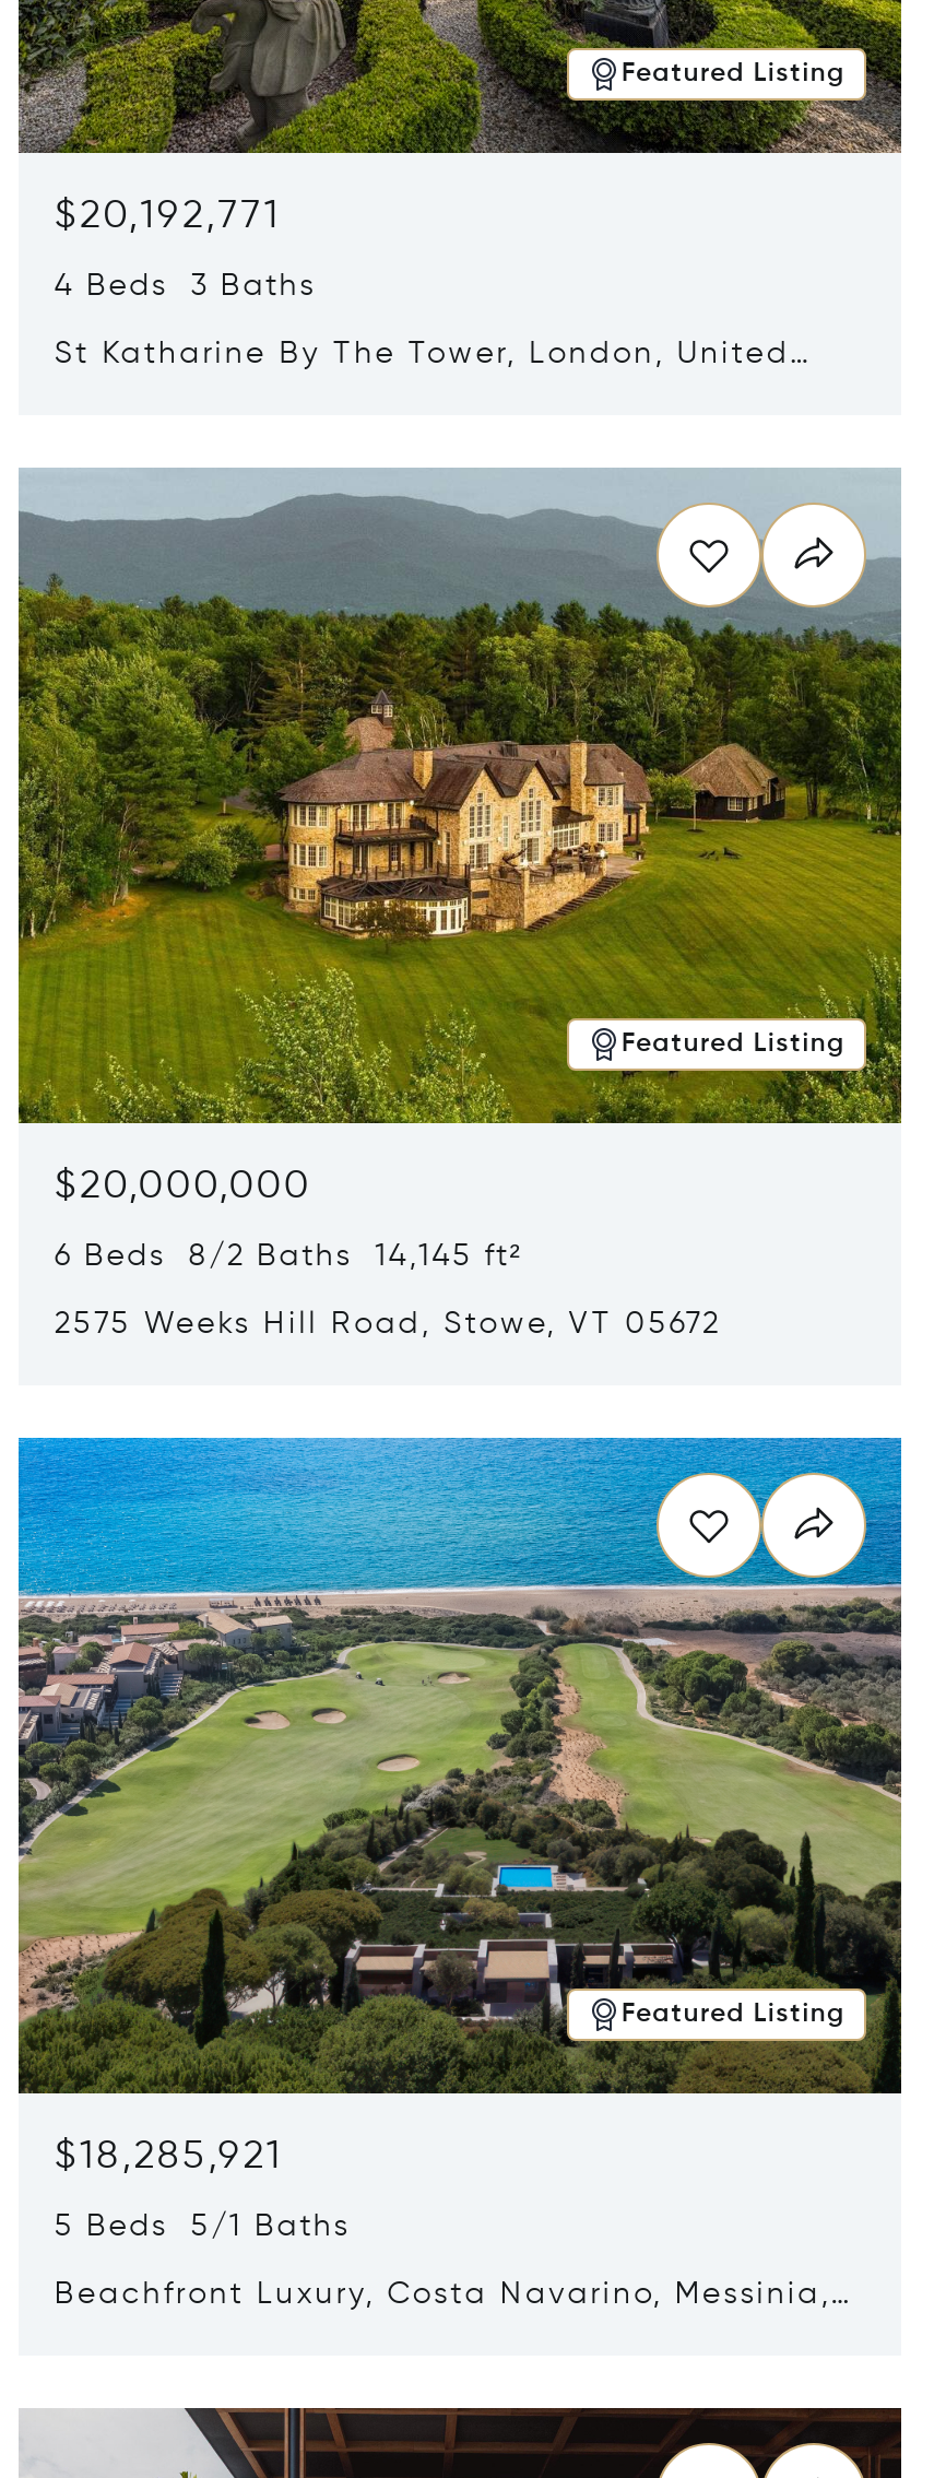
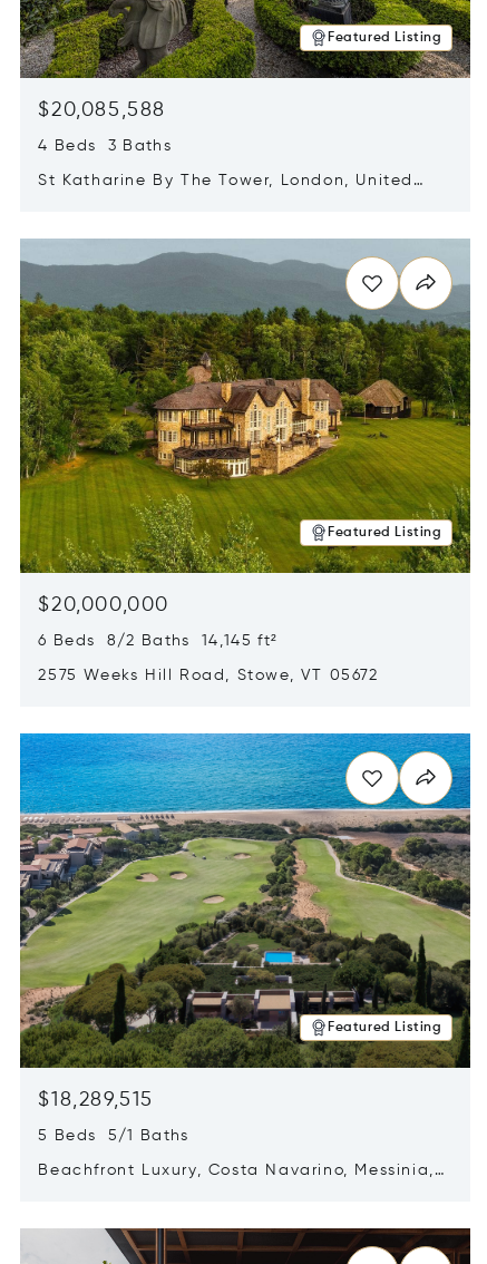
- $20,192,771
+ $20,085,588

- $18,285,921
+ $18,289,515
